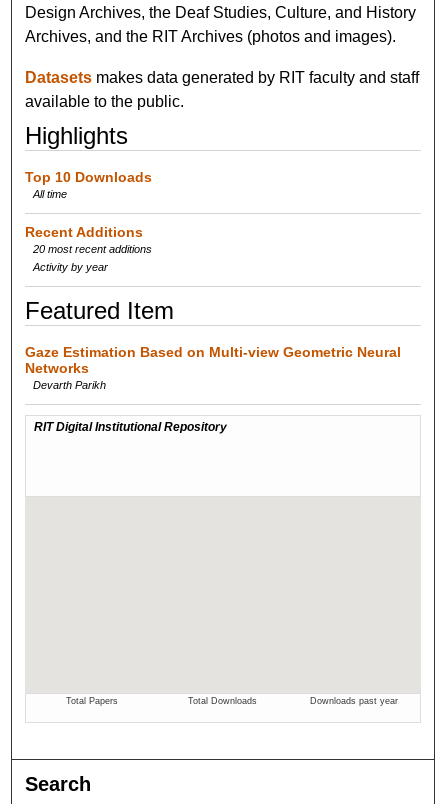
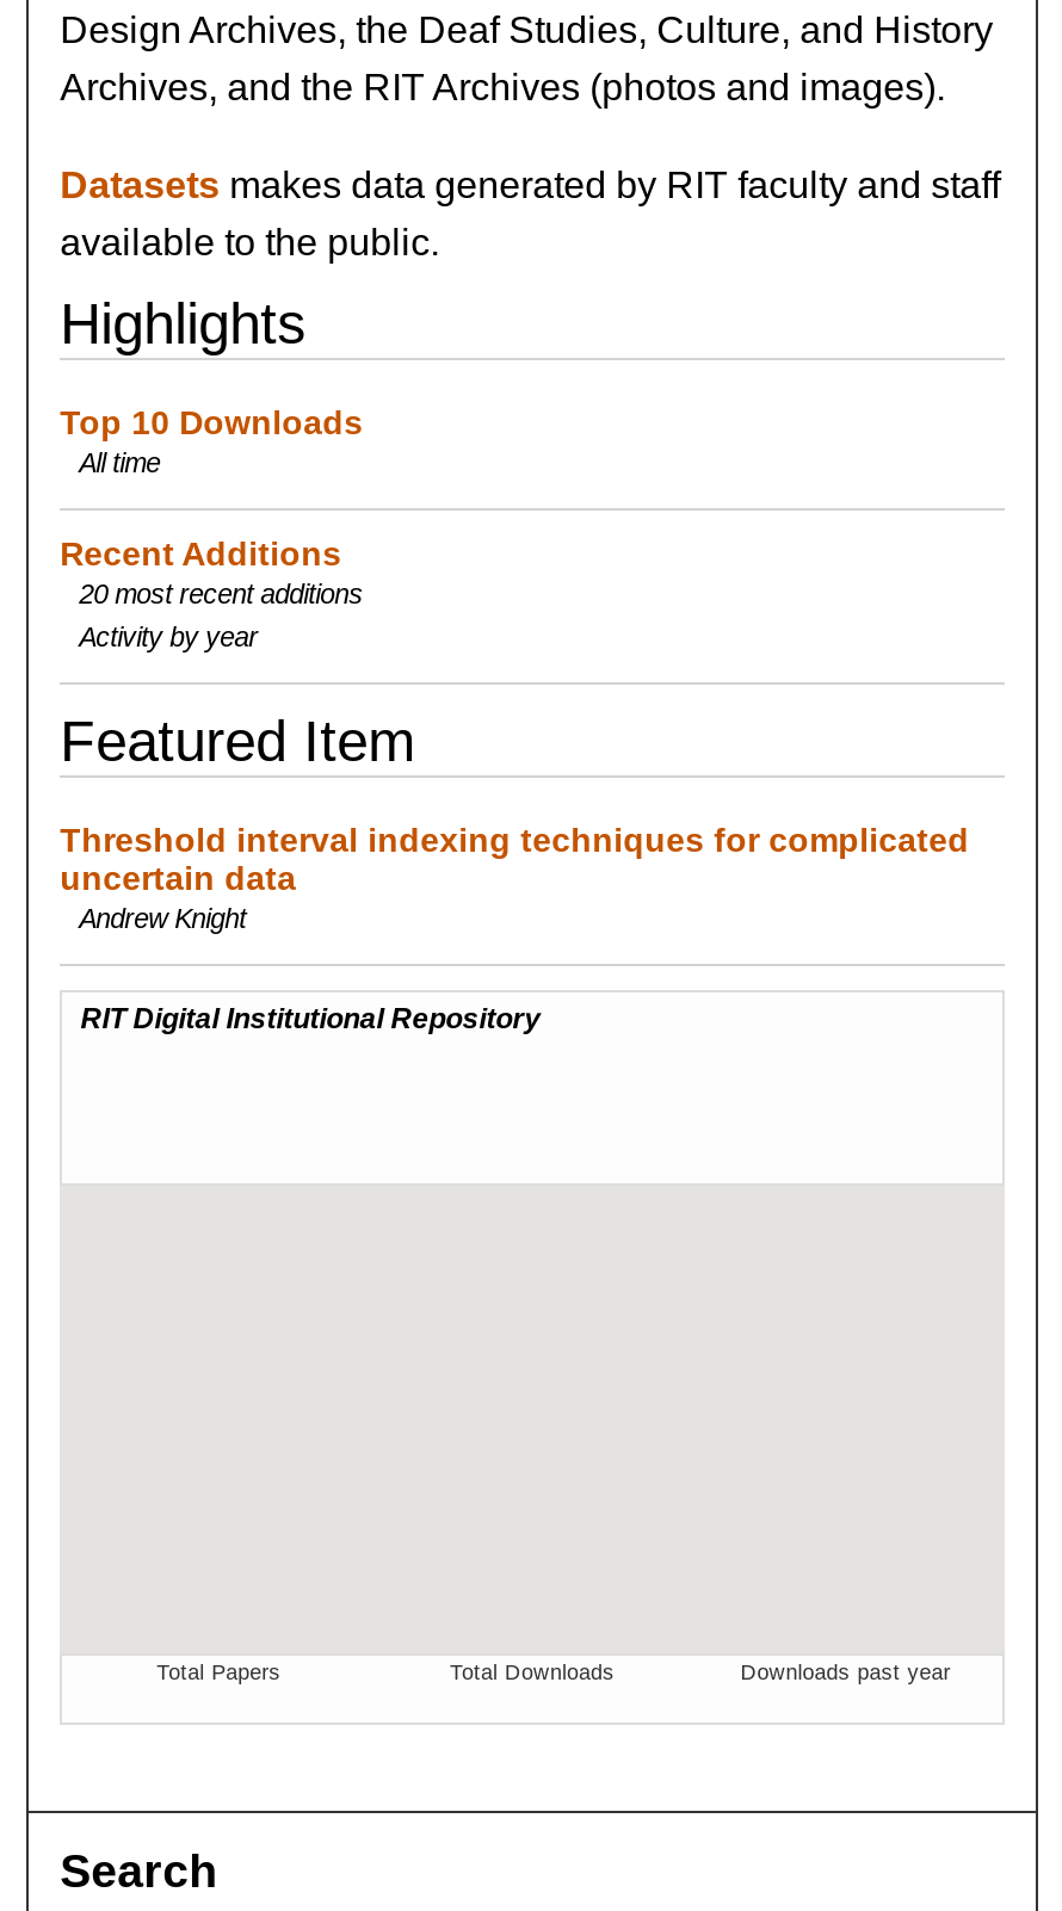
- Gaze Estimation Based on Multi-view Geometric Neural
- Networks
- Devarth Parikh
+ Threshold interval indexing techniques for complicated
+ uncertain data
+ Andrew Knight
